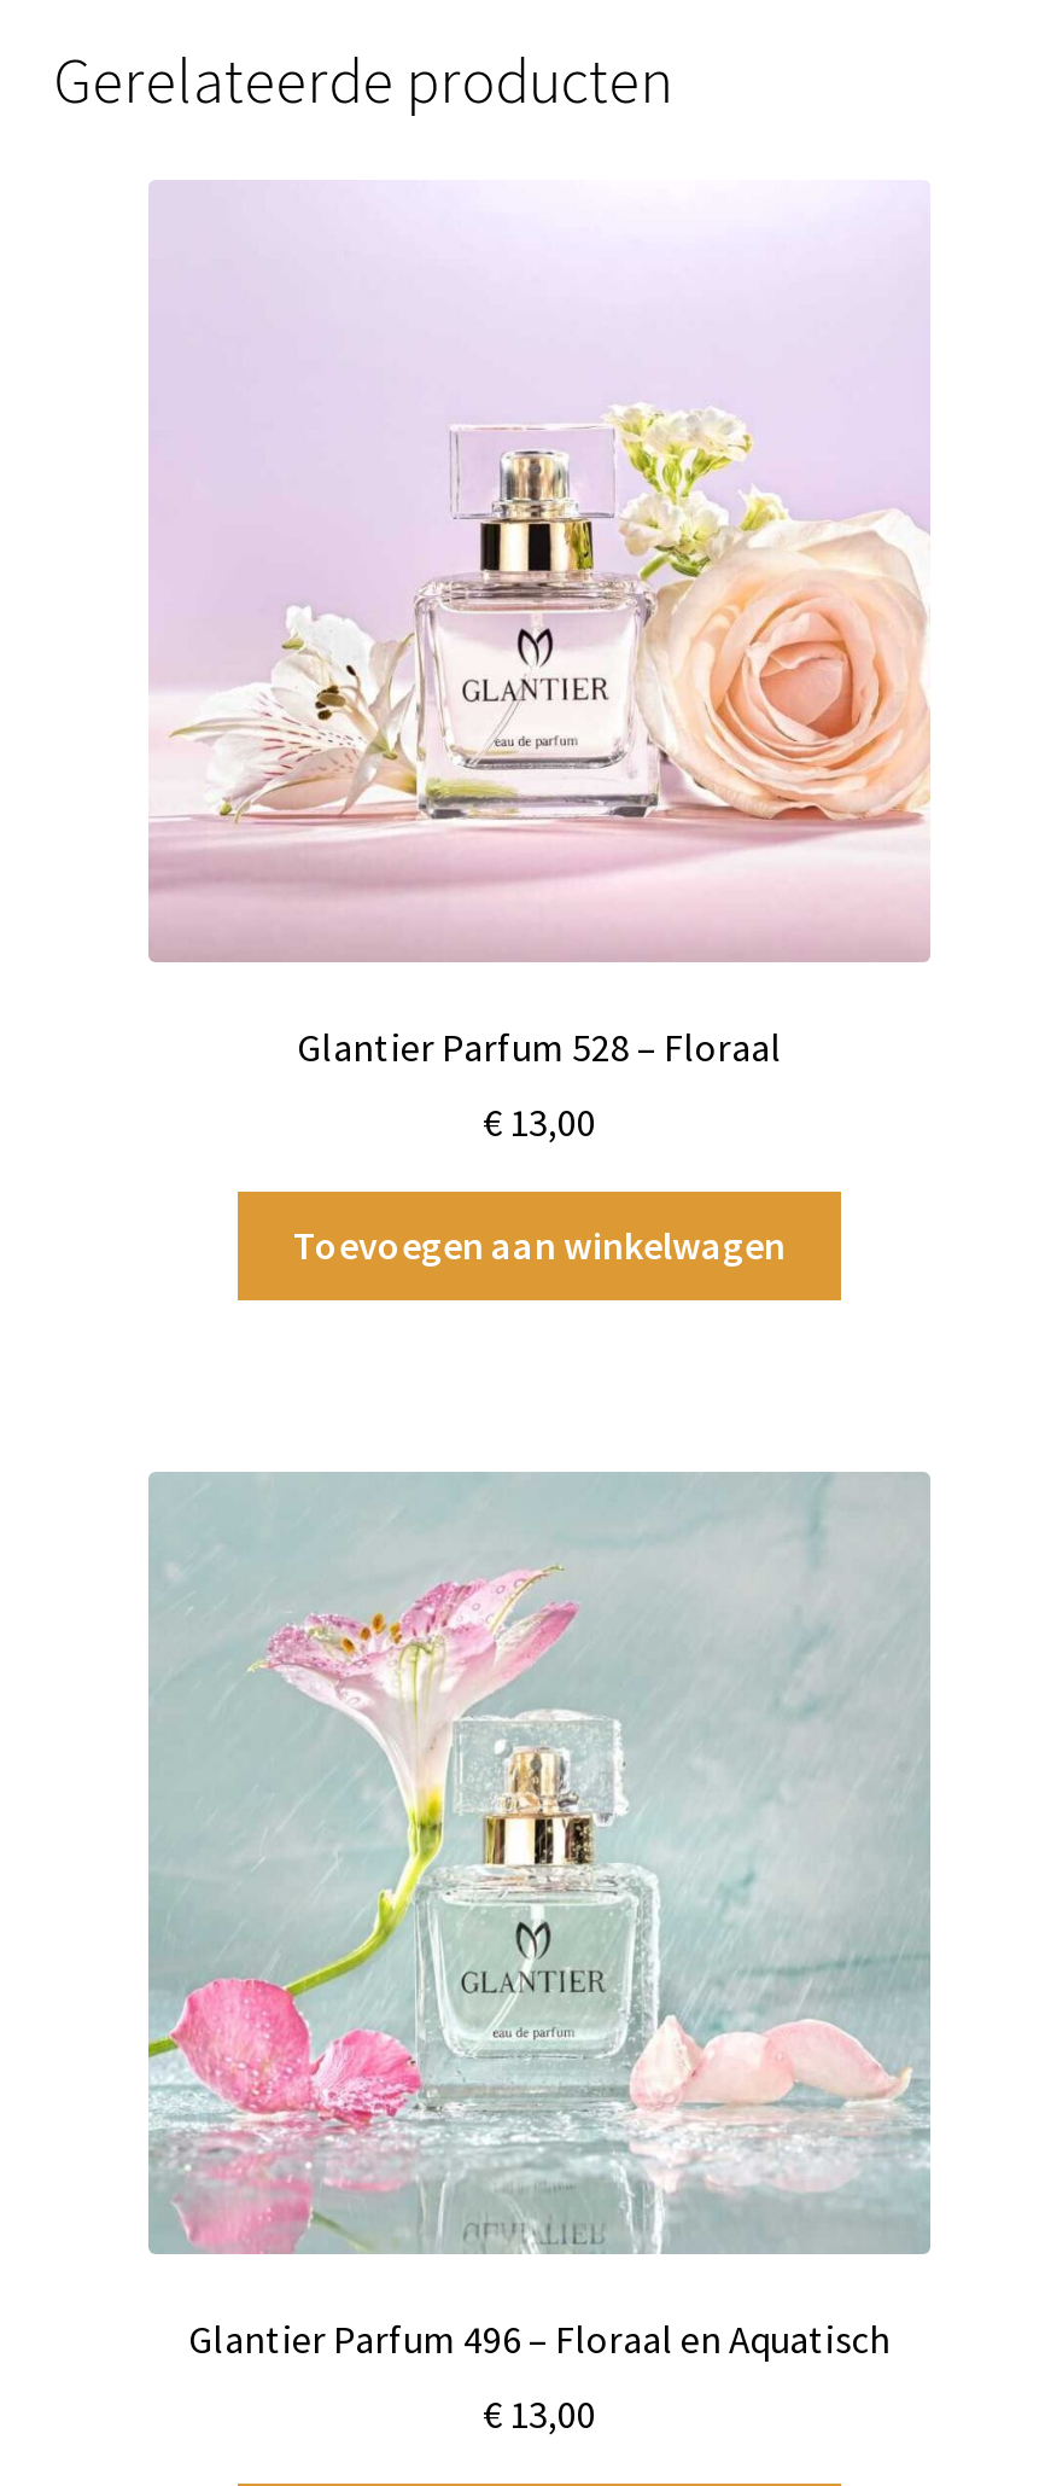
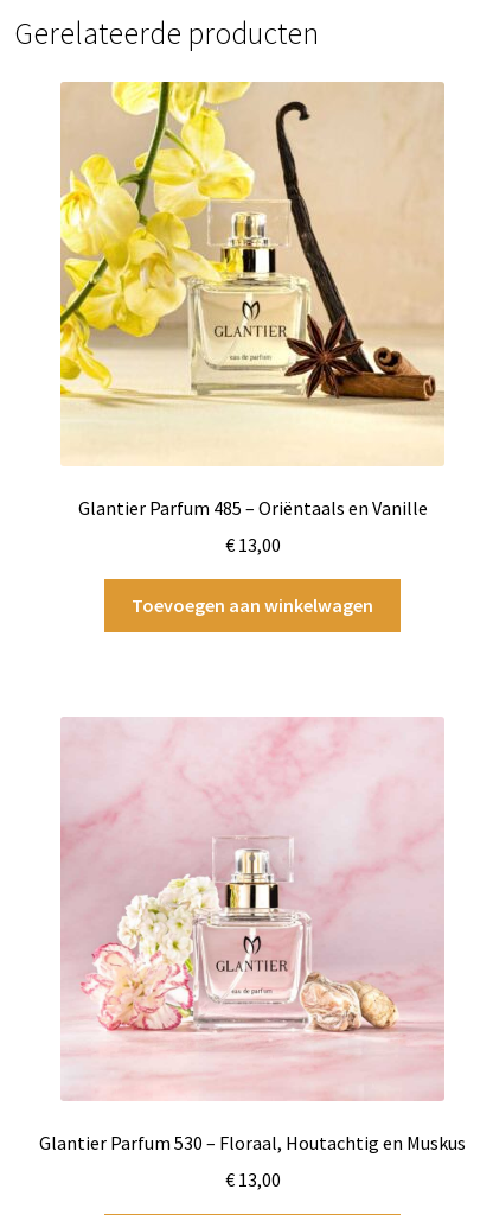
- [image]
- Glantier Parfum 528 – Floraal
+ [image]
+ Glantier Parfum 485 – Oriëntaals en Vanille

- [image]
- Glantier Parfum 496 – Floraal en Aquatisch
+ [image]
+ Glantier Parfum 530 – Floraal, Houtachtig en Muskus
